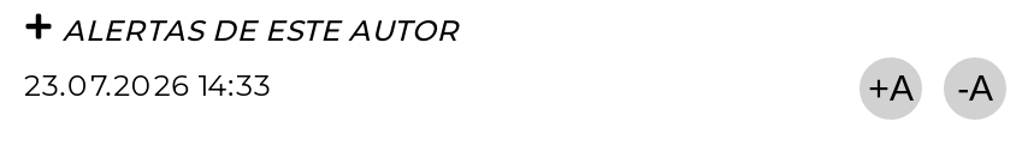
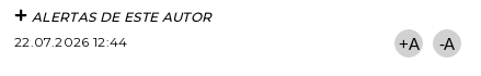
- 23.07.2026 14:33
+ 22.07.2026 12:44
